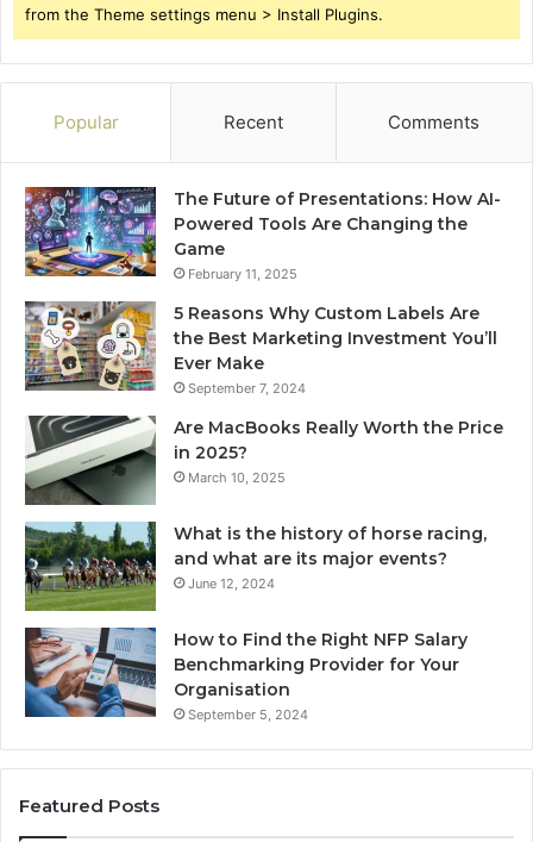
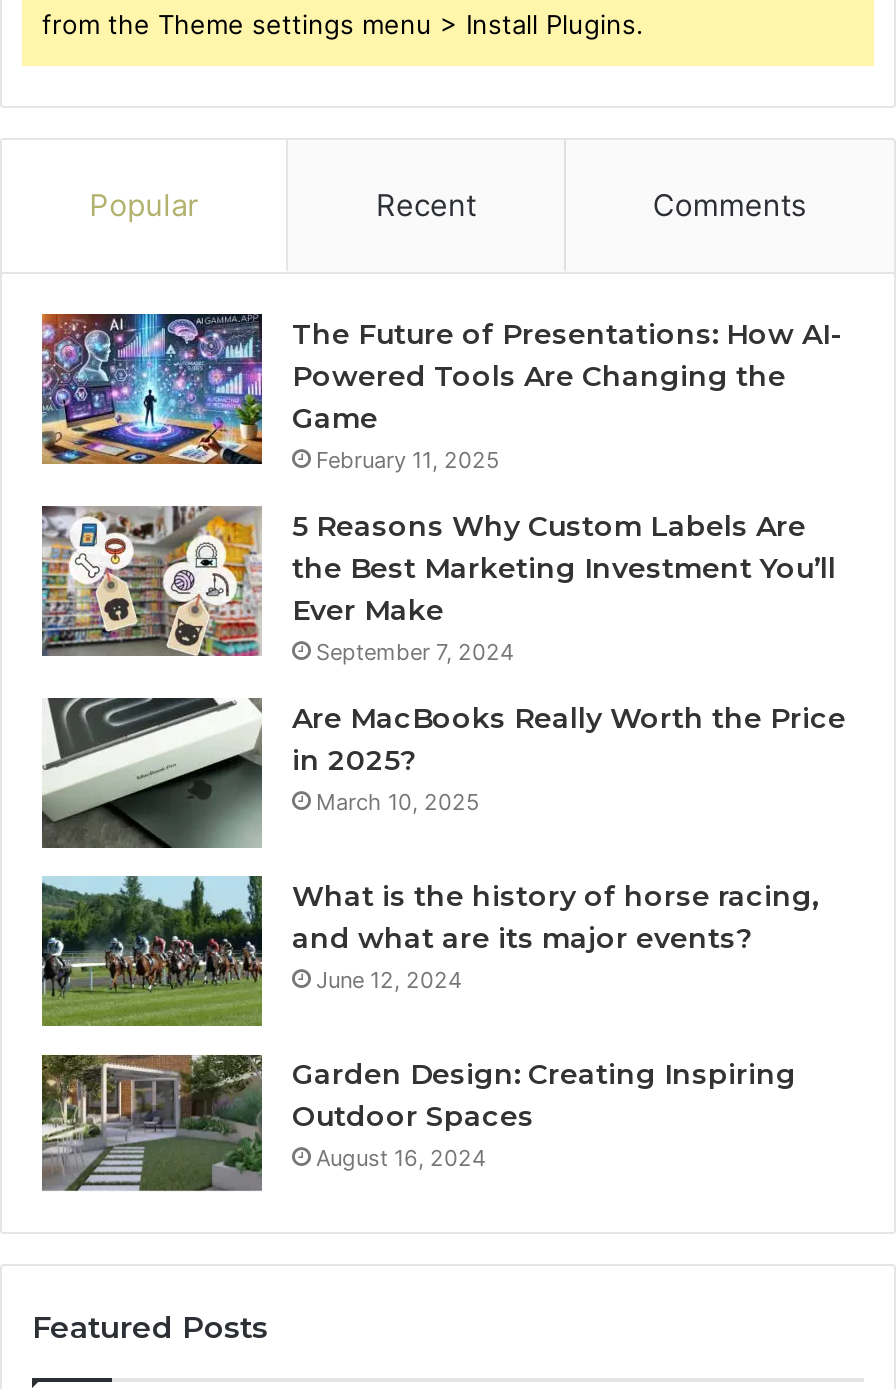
- [image]
- How to Find the Right NFP Salary
- Benchmarking Provider for Your
- Organisation
- September 5, 2024
+ [image]
+ Garden Design: Creating Inspiring
+ Outdoor Spaces
+ August 16, 2024
